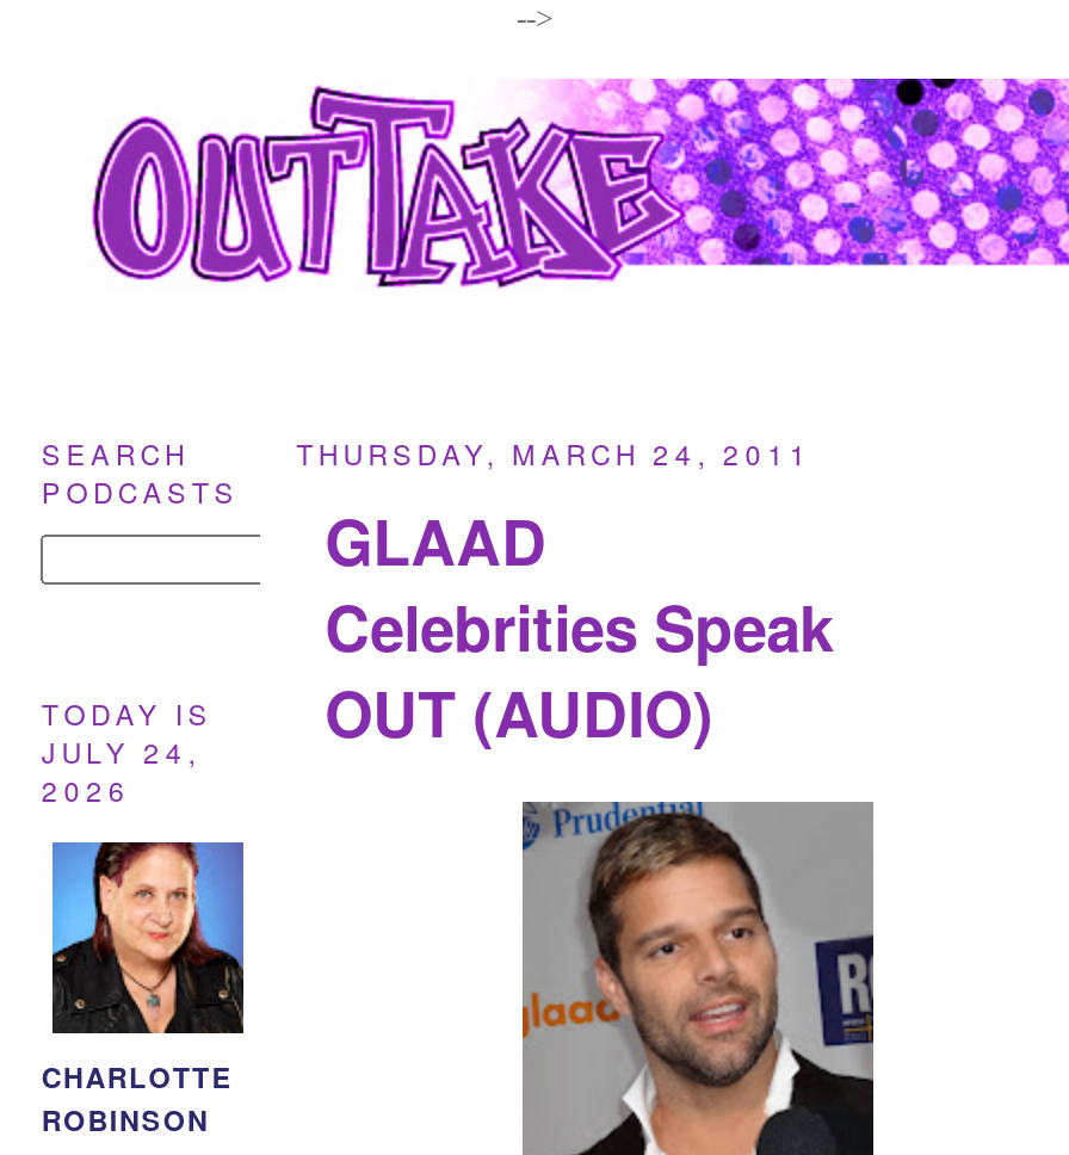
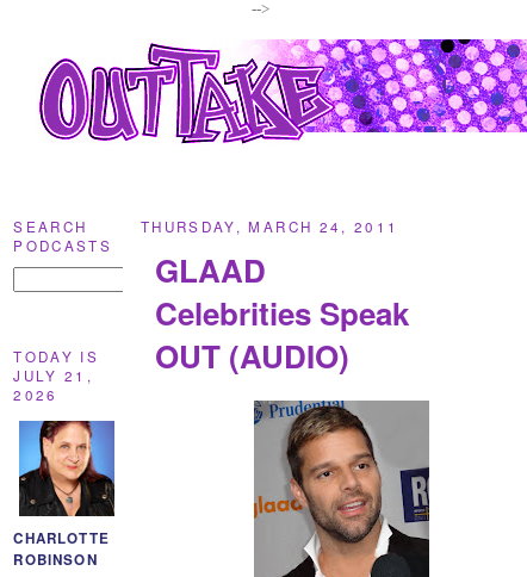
- JULY 24,
+ JULY 21,
